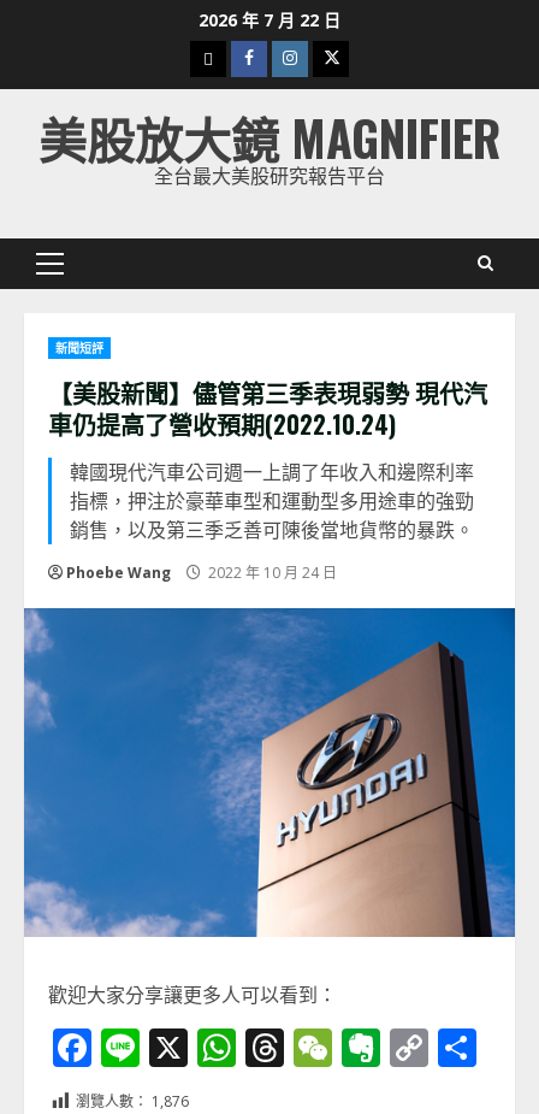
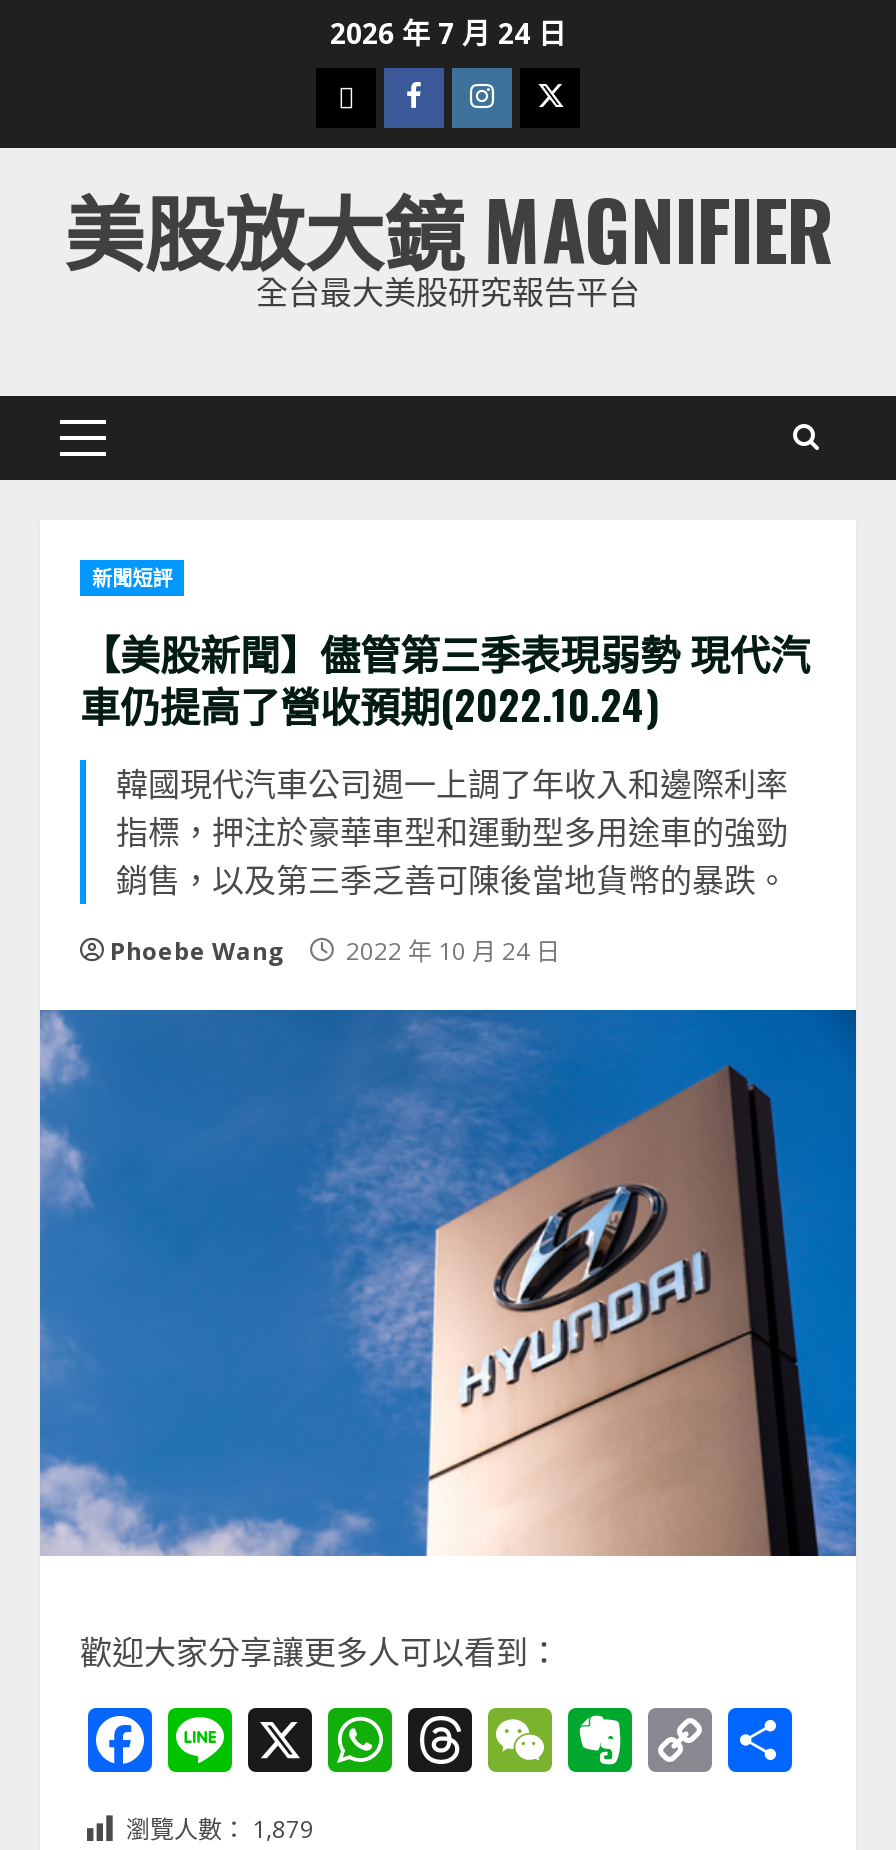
- 2026 年 7 月 22 日
+ 2026 年 7 月 24 日

- 瀏覽人數： 1,876
+ 瀏覽人數： 1,879
